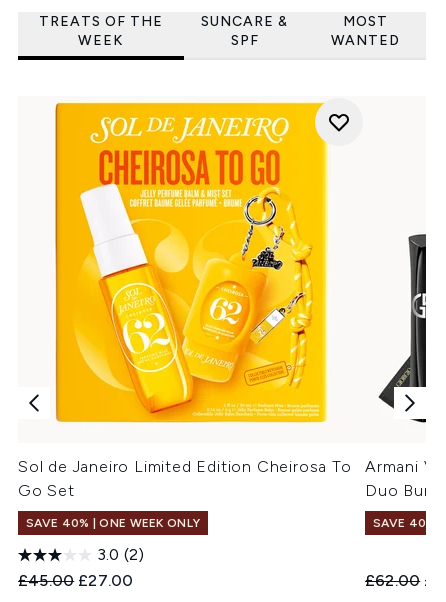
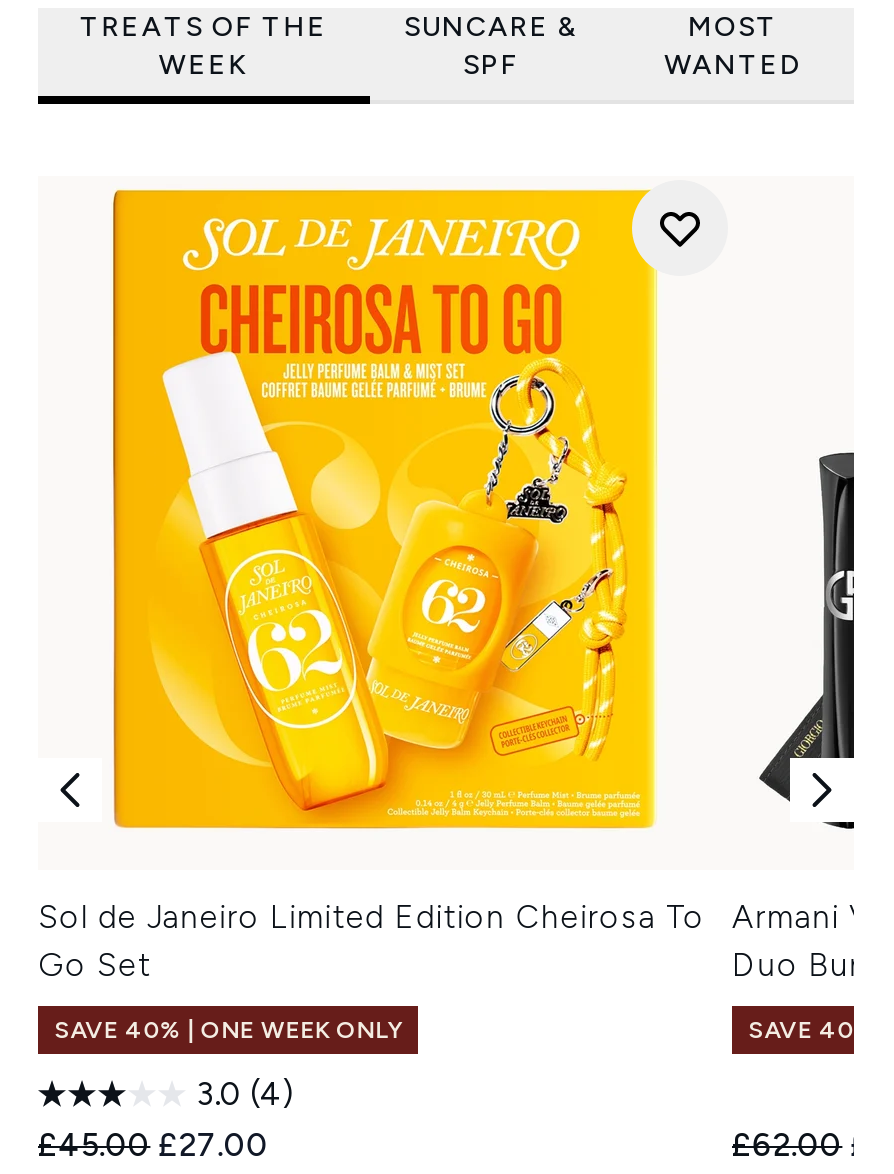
- 3.0 (2)
+ 3.0 (4)
